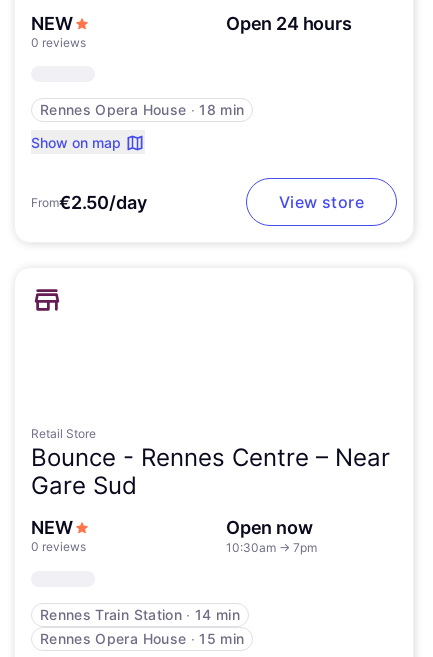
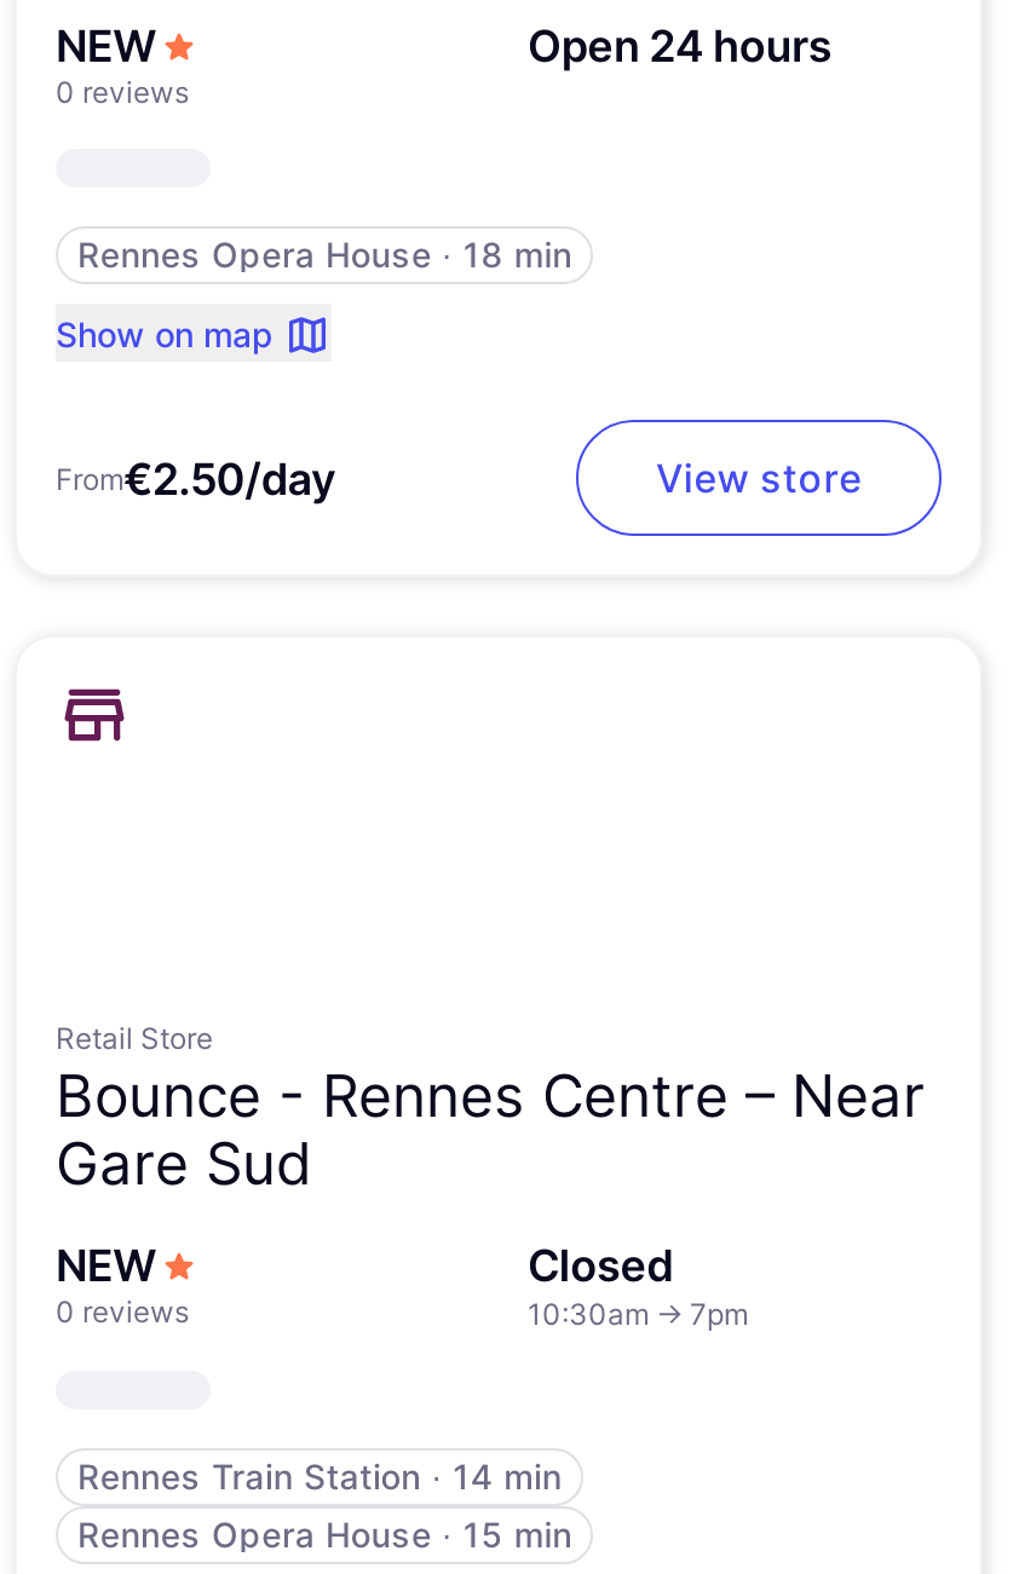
- Open now
+ Closed
